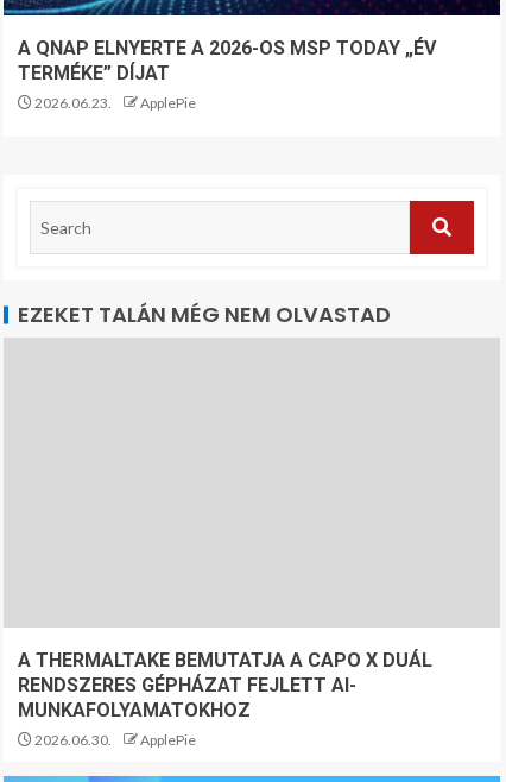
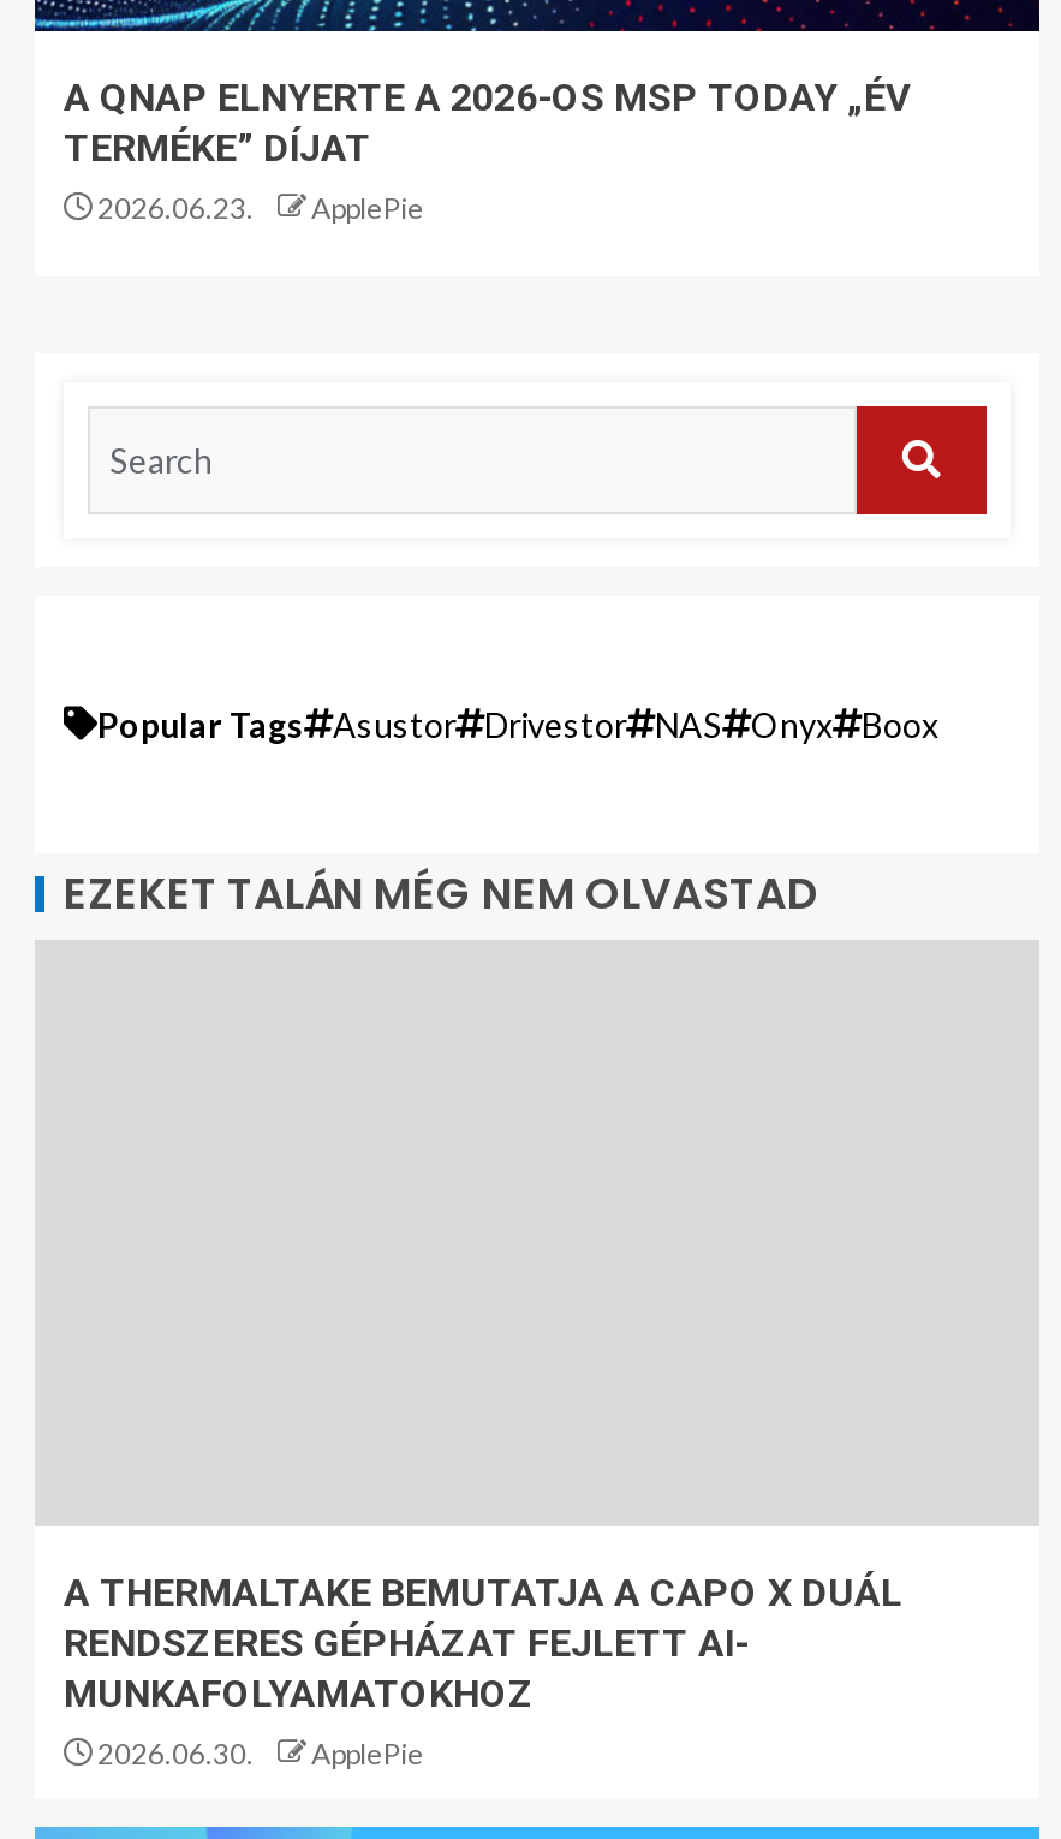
+ Popular Tags
+ Asustor
+ Drivestor
+ NAS
+ Onyx
+ Boox
